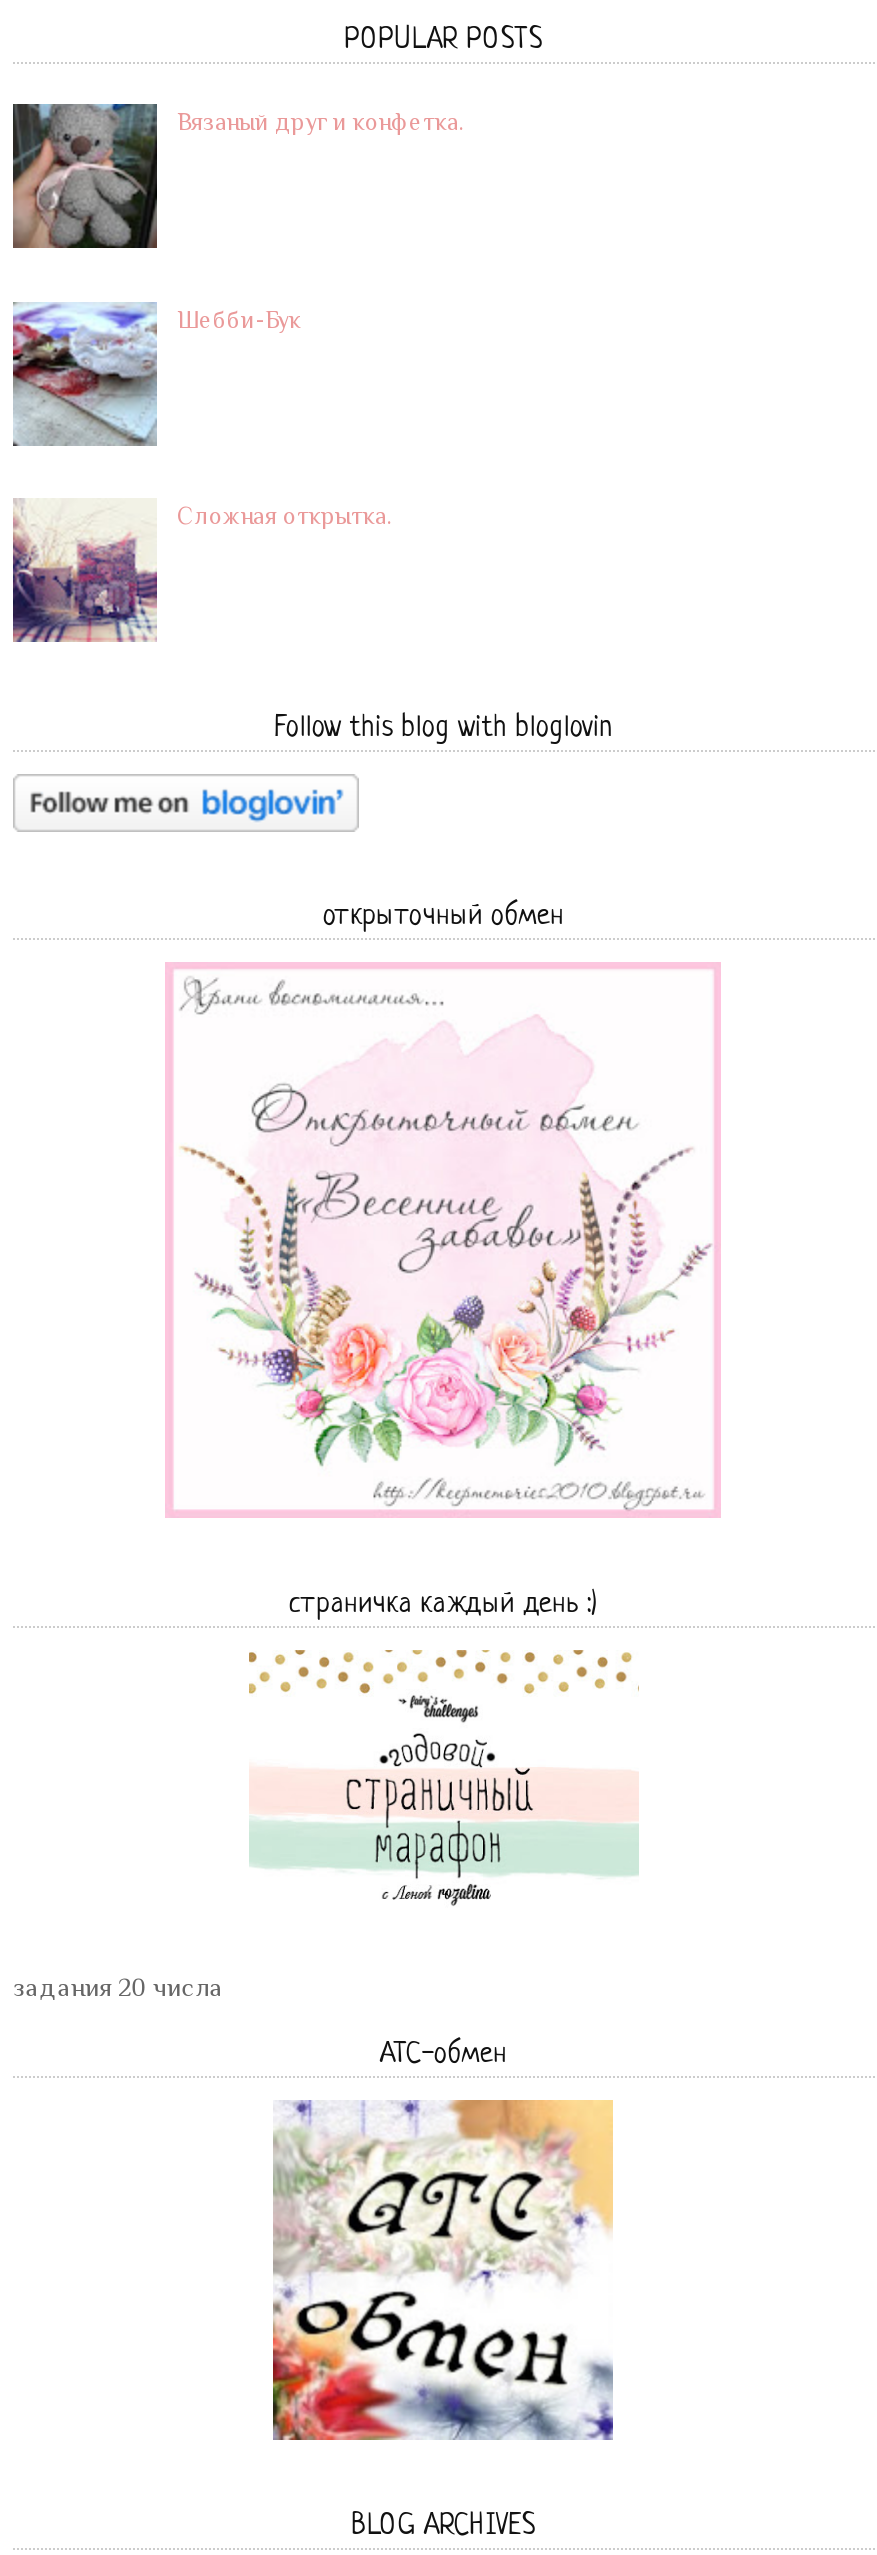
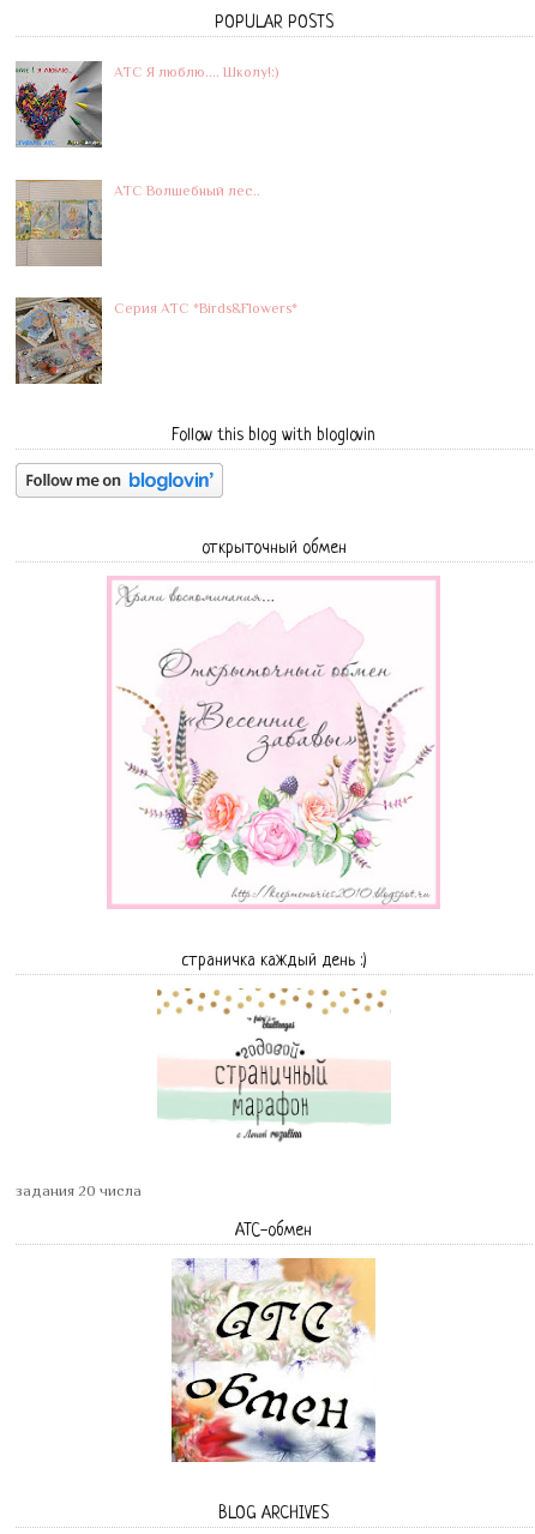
- [image]
- Вязаный друг и конфетка.
+ [image]
+ АТС Я люблю.... Школу!:)

- [image]
- Шебби-Бук
+ [image]
+ АТС Волшебный лес..

- [image]
- Сложная открытка.
+ [image]
+ Серия АТС *Birds&Flowers*
